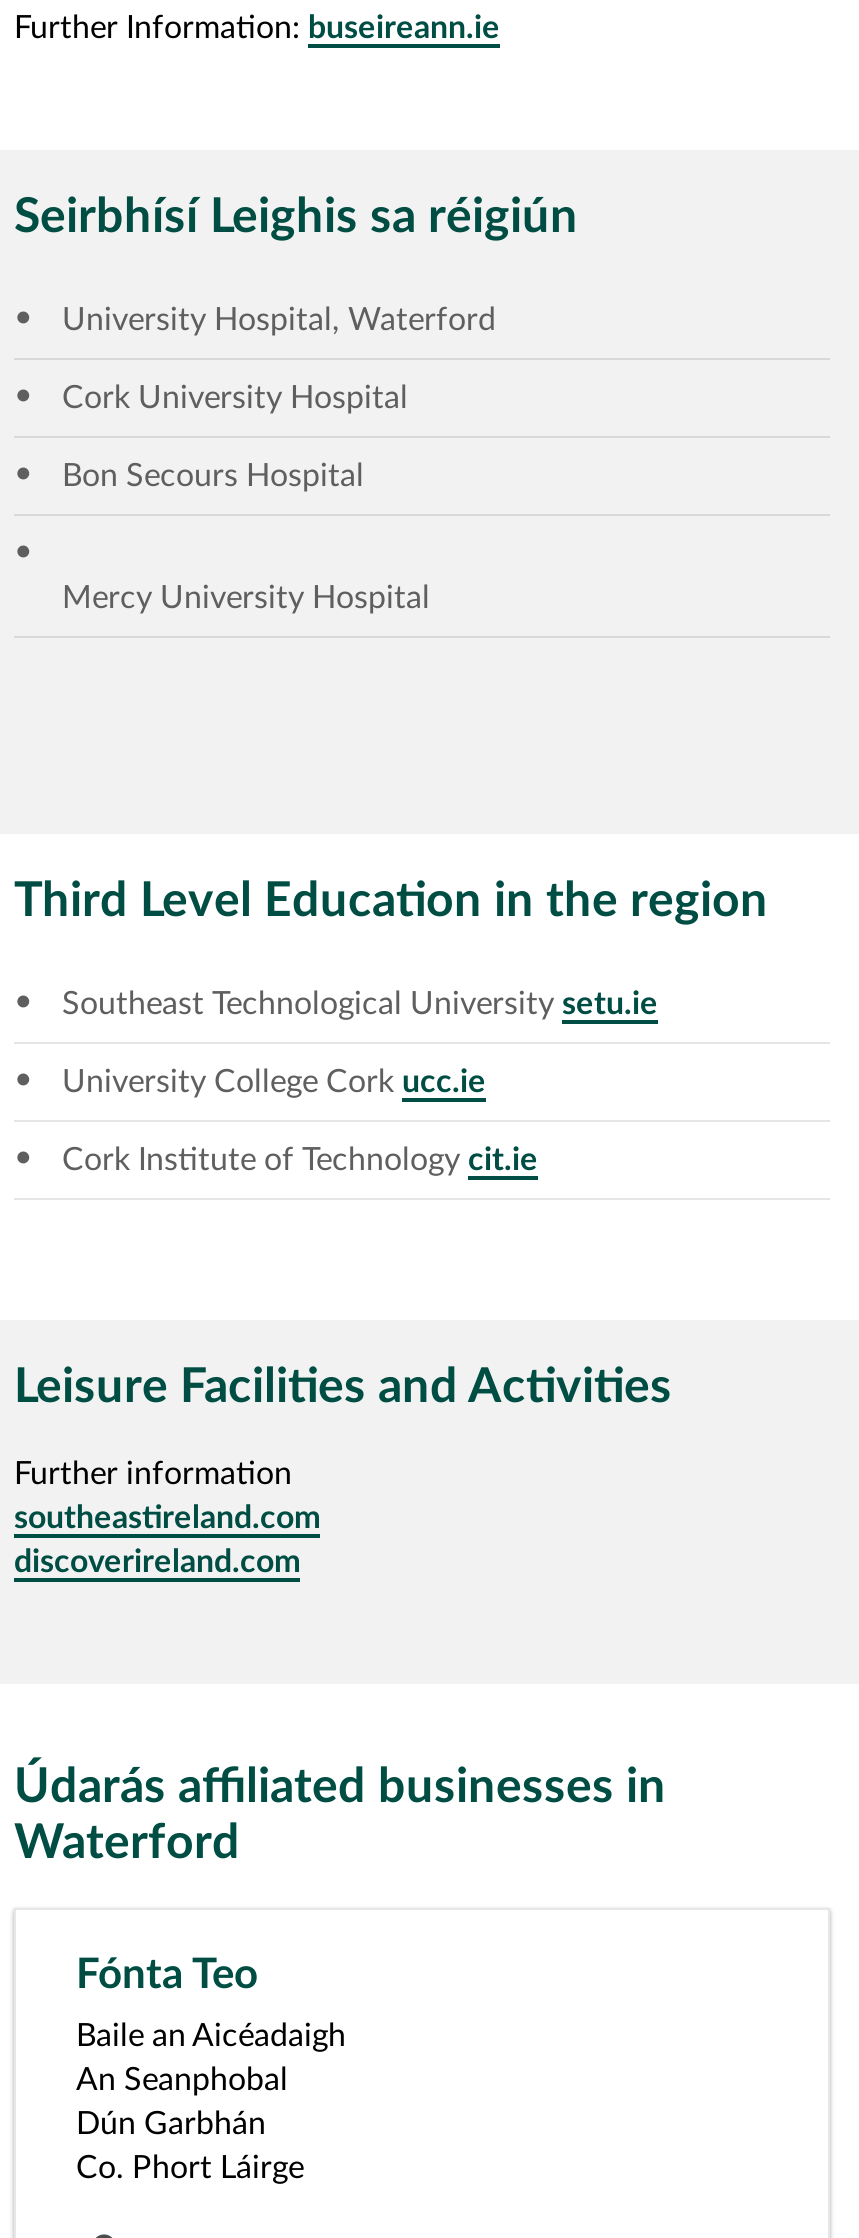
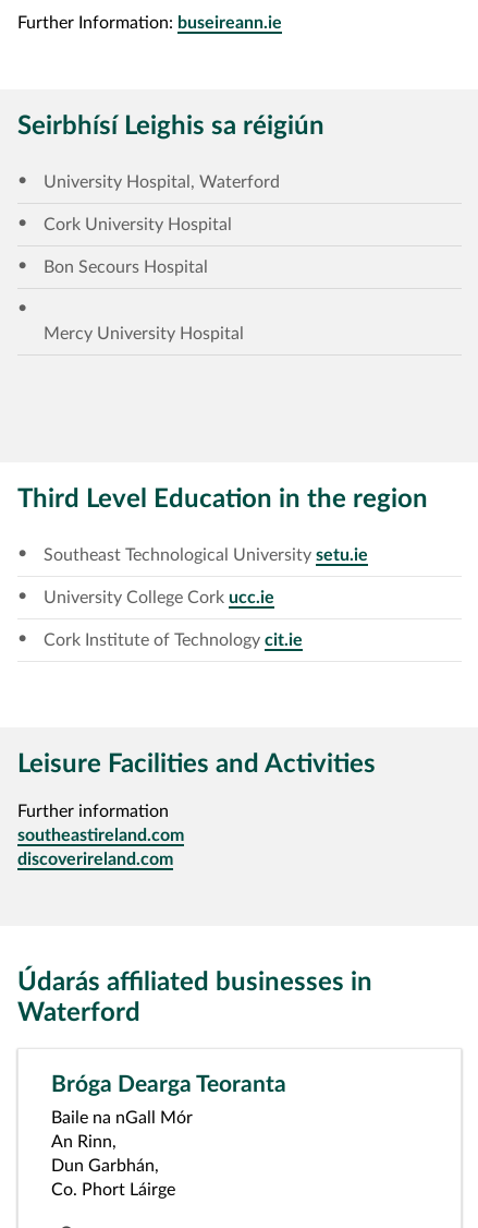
- Fónta Teo
+ Bróga Dearga Teoranta

- Baile an Aicéadaigh
- An Seanphobal
- Dún Garbhán
+ Baile na nGall Mór
+ An Rinn,
+ Dun Garbhán,
